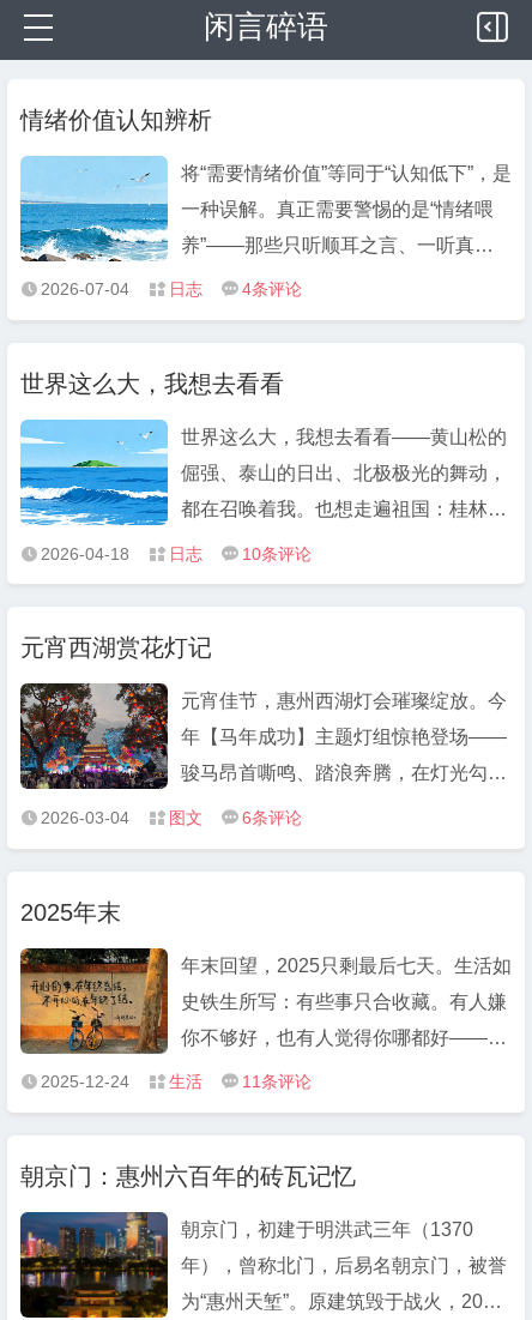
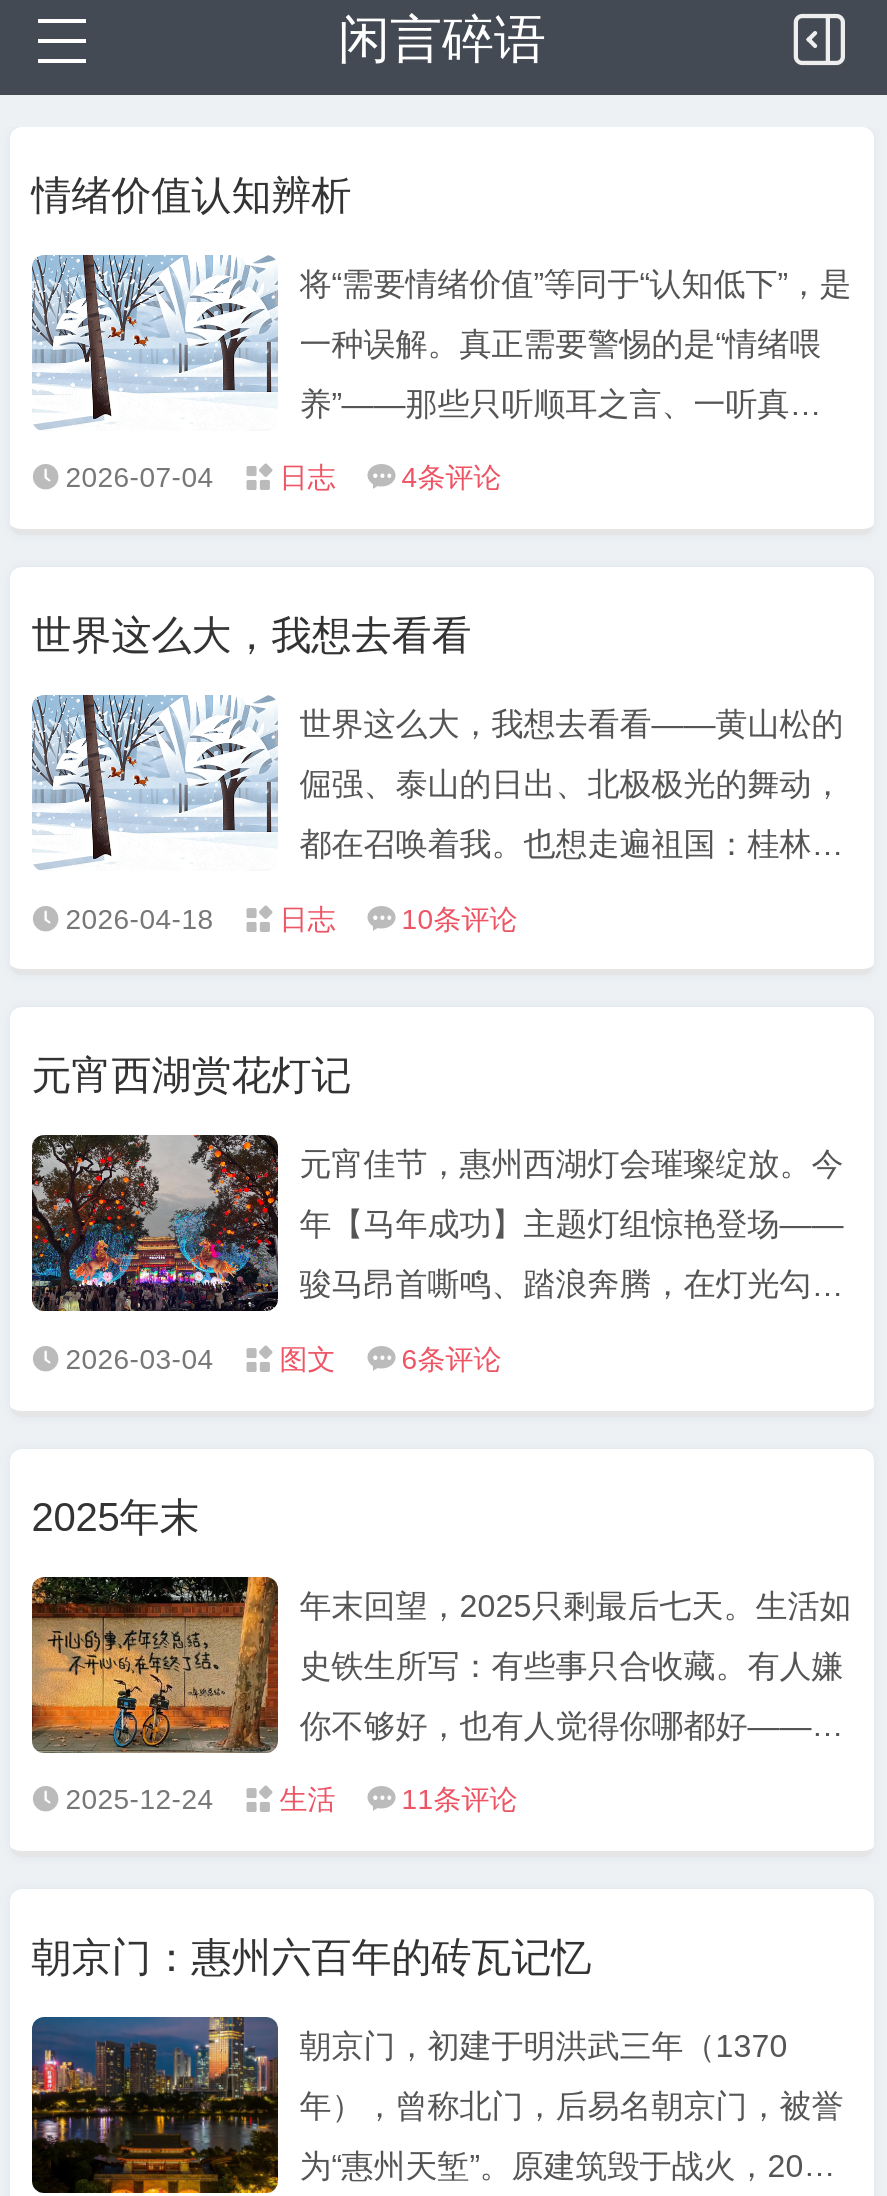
- [image]
+ [image]

- [image]
+ [image]
